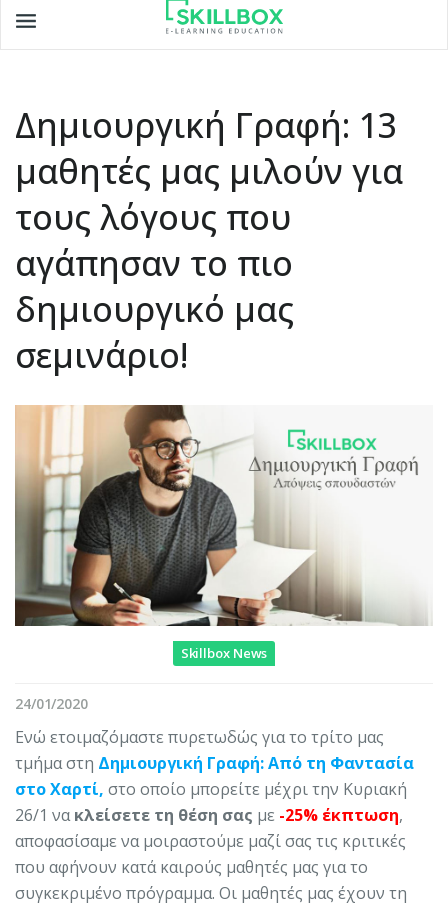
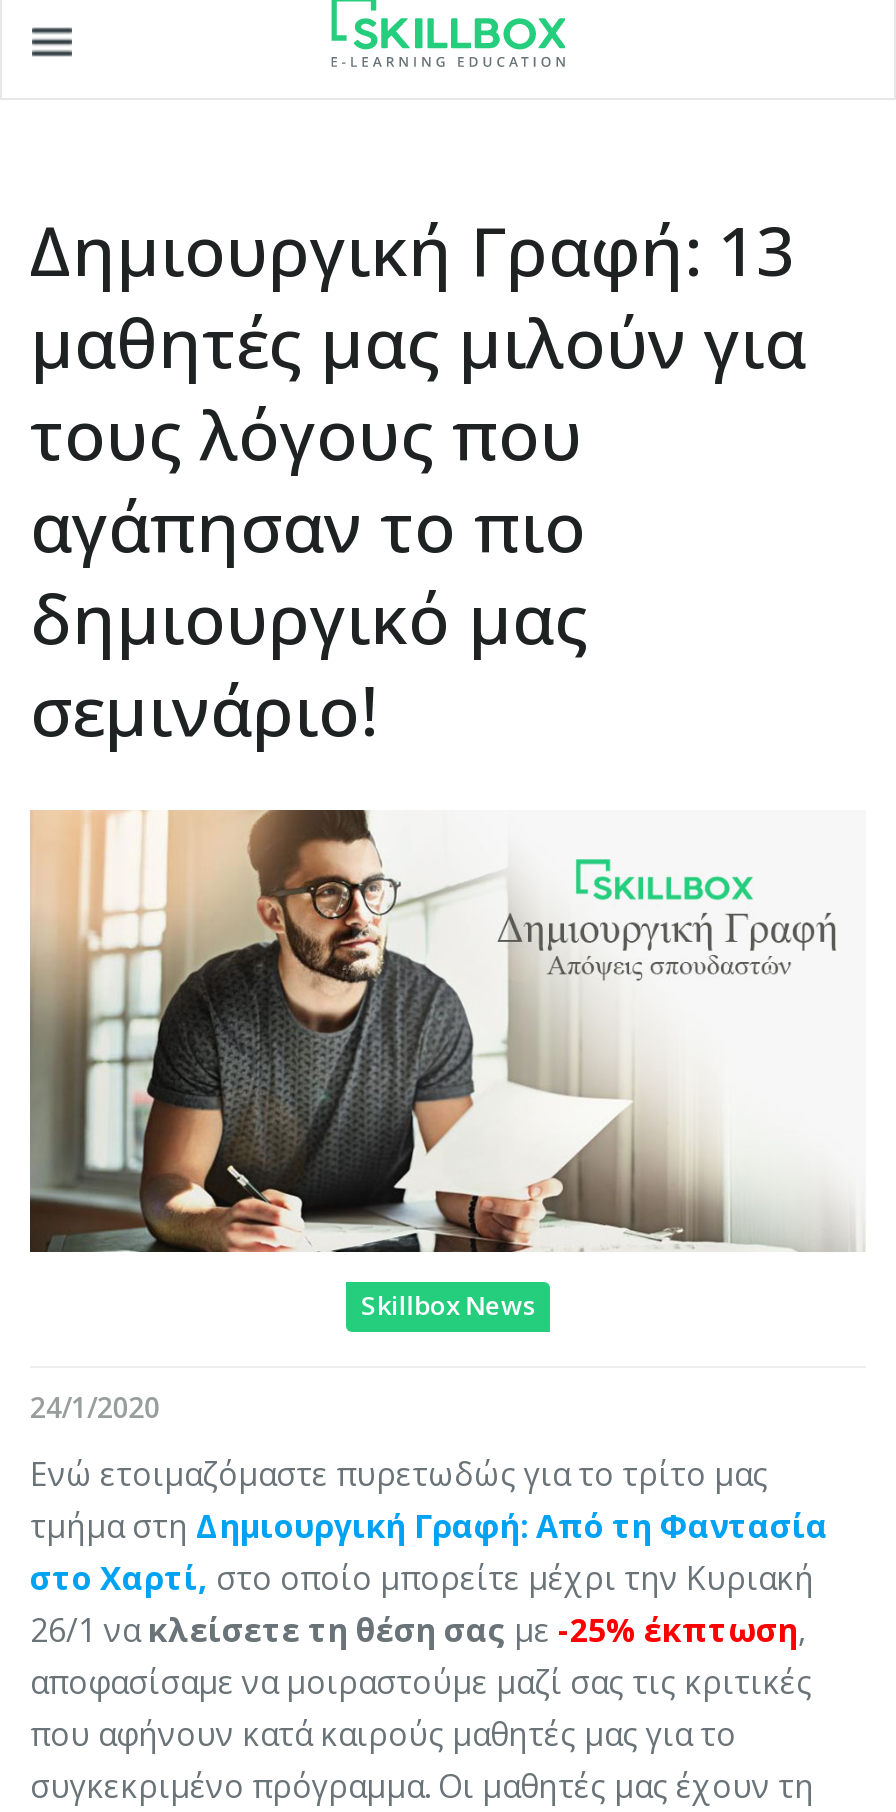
- 24/01/2020
+ 24/1/2020
